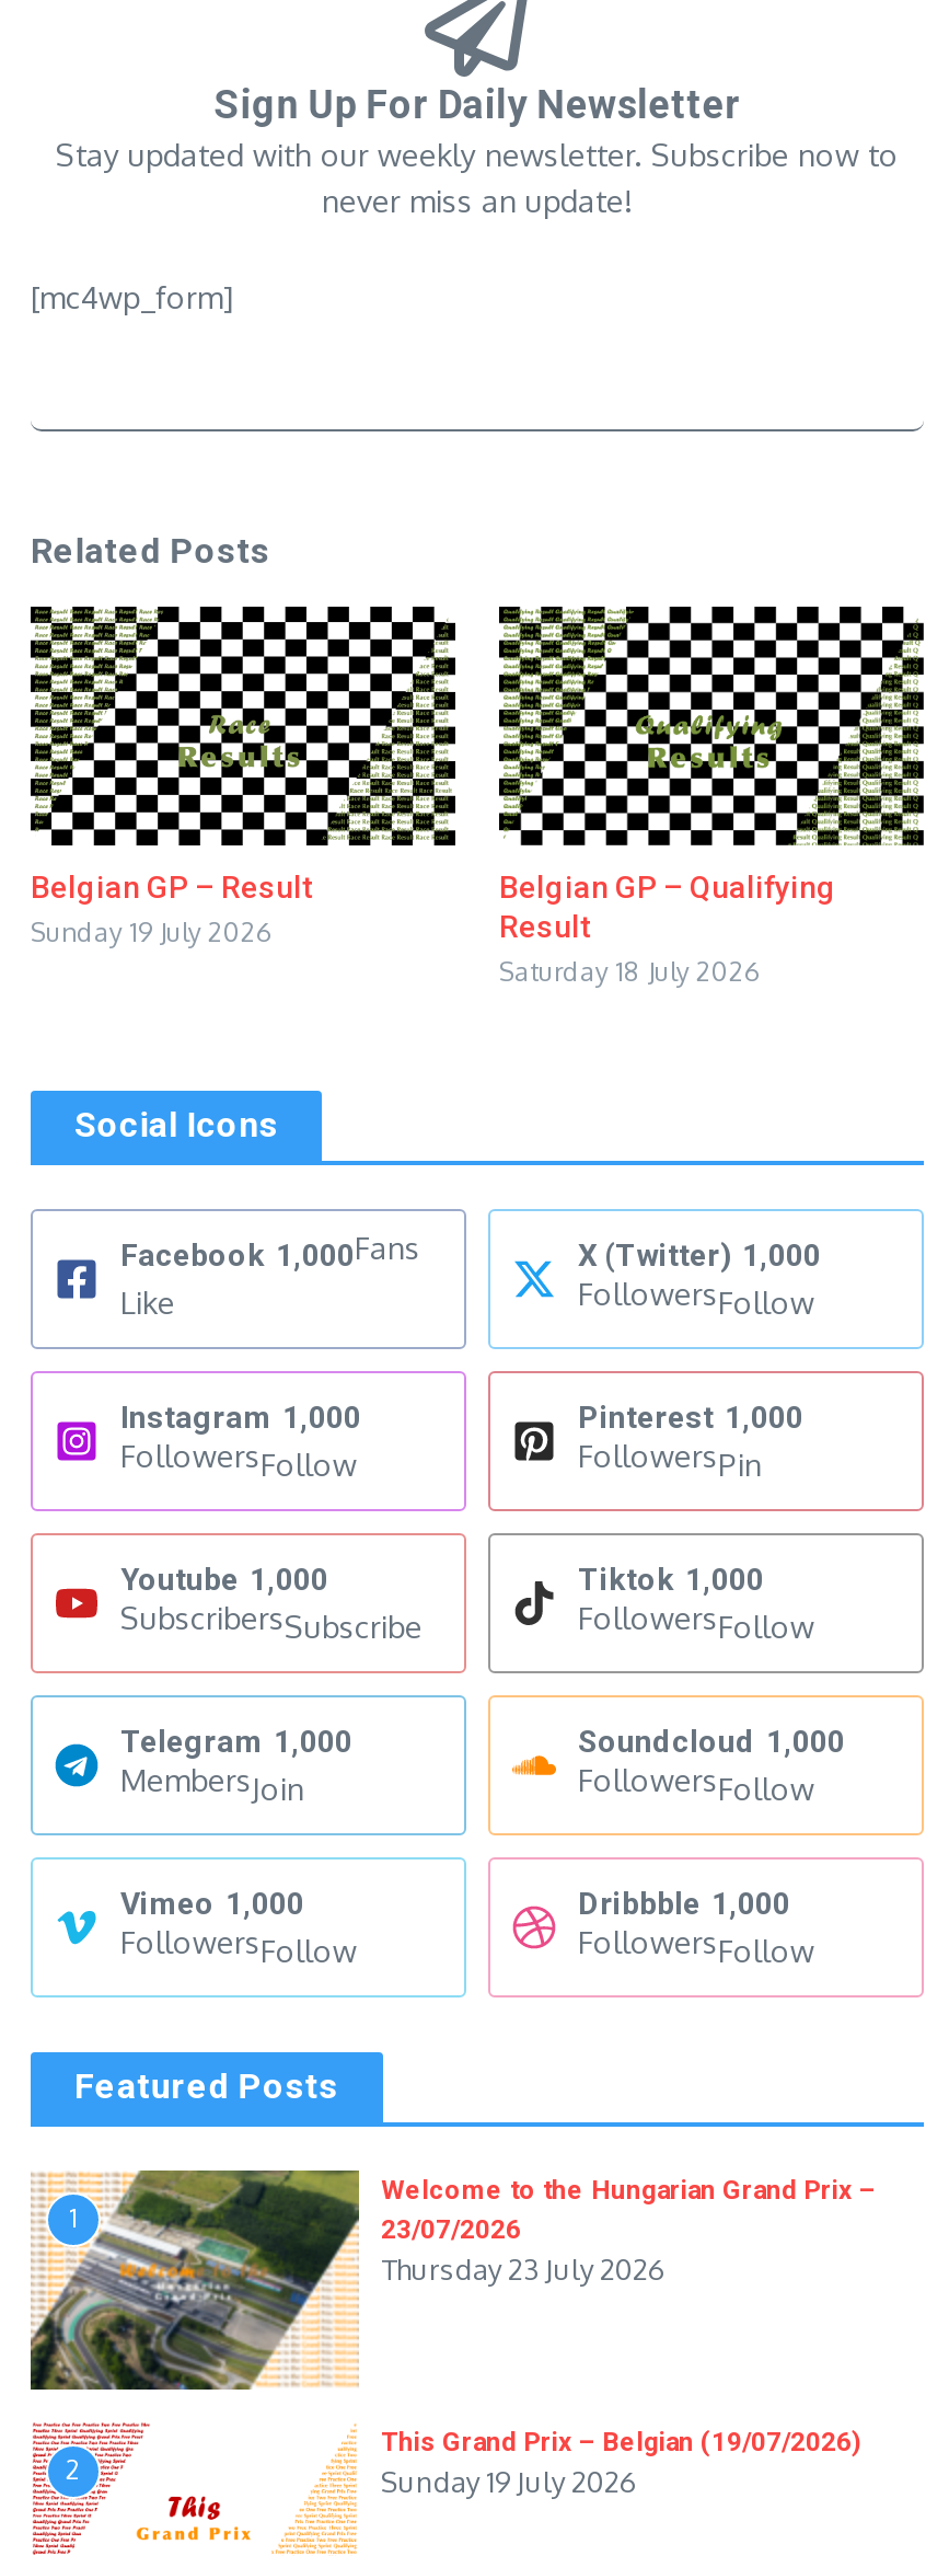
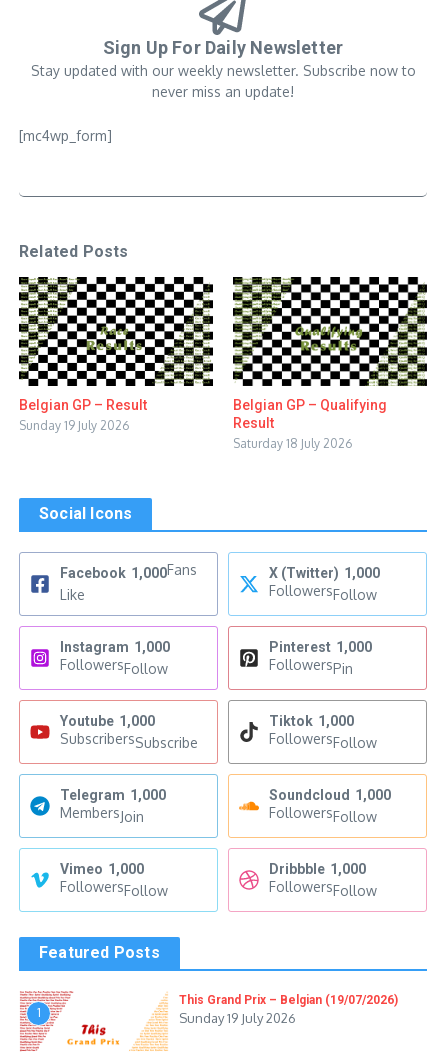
- [image]
- Welcome to the Hungarian Grand Prix –
- 23/07/2026
- Thursday 23 July 2026

- 2
